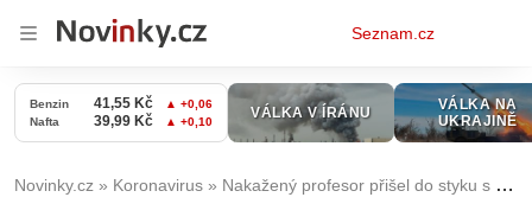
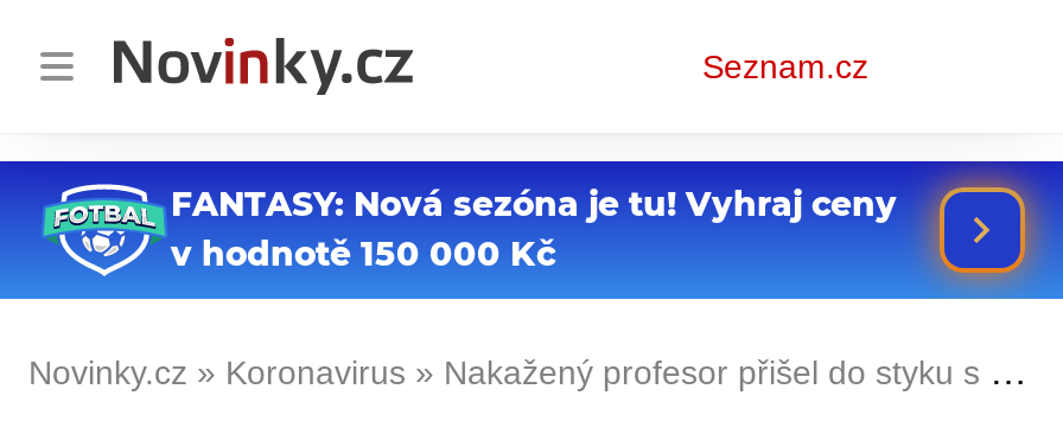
- [image]
+ [image]
